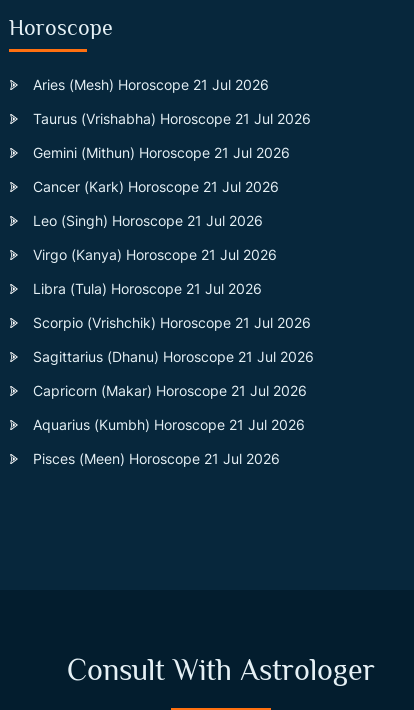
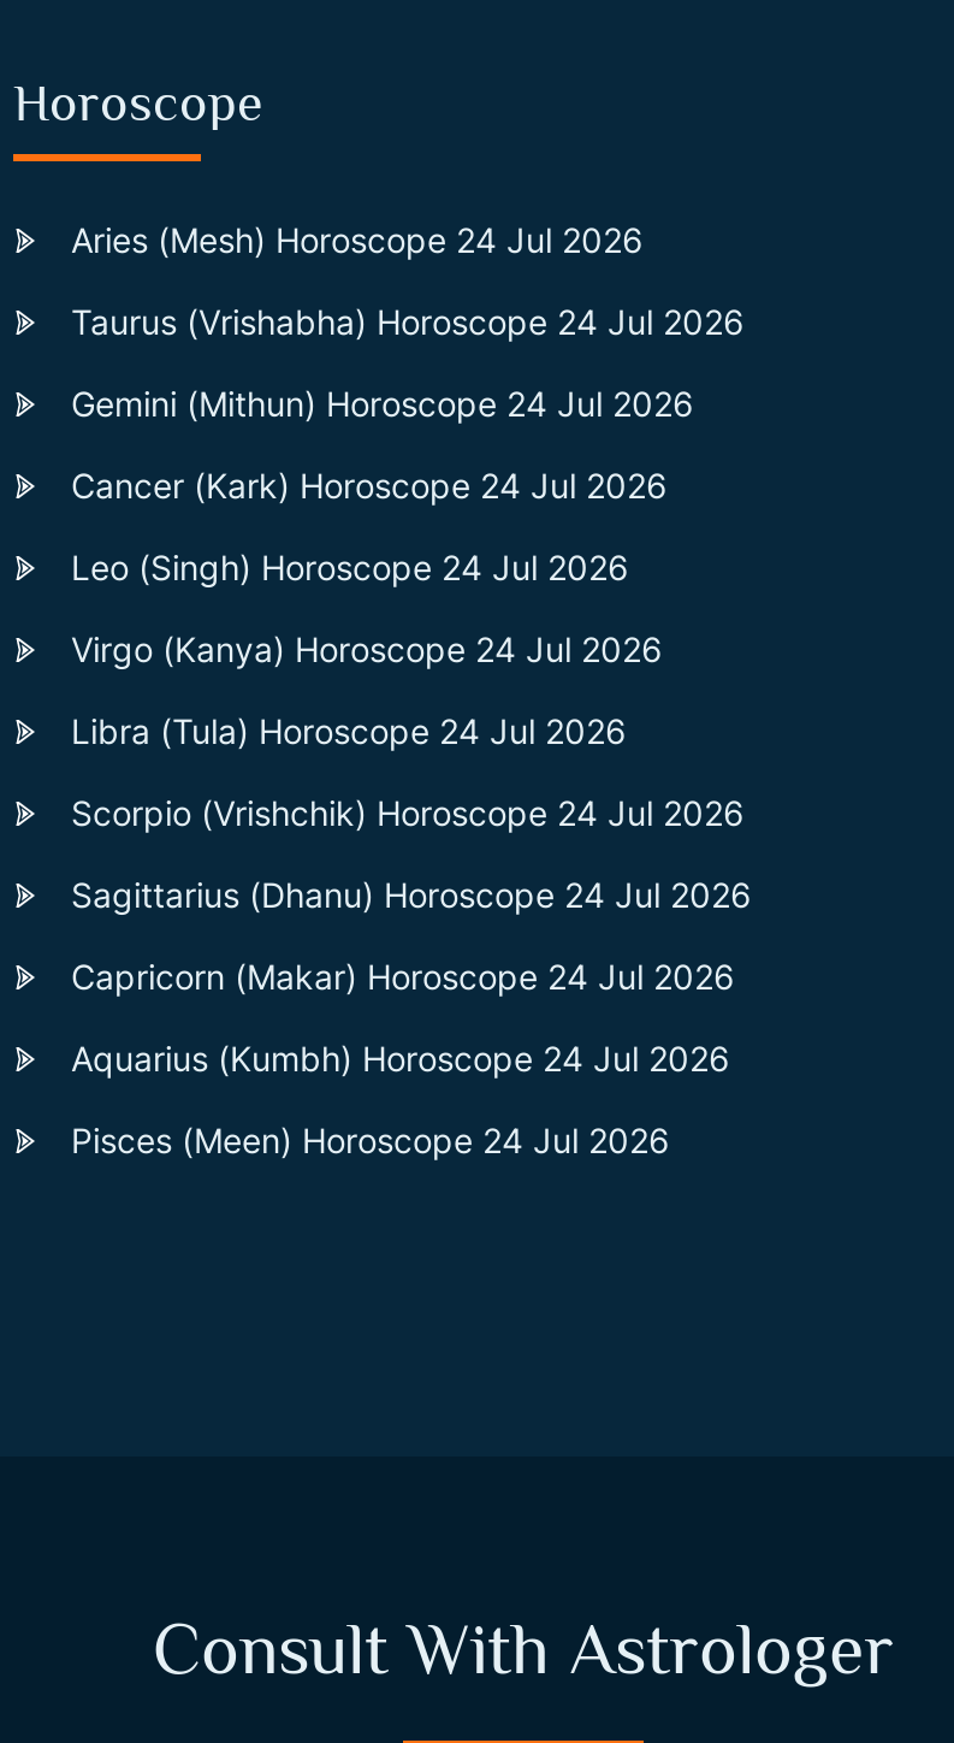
- Aries (Mesh) Horoscope 21 Jul 2026
+ Aries (Mesh) Horoscope 24 Jul 2026

- Taurus (Vrishabha) Horoscope 21 Jul 2026
+ Taurus (Vrishabha) Horoscope 24 Jul 2026

- Gemini (Mithun) Horoscope 21 Jul 2026
+ Gemini (Mithun) Horoscope 24 Jul 2026

- Cancer (Kark) Horoscope 21 Jul 2026
+ Cancer (Kark) Horoscope 24 Jul 2026

- Leo (Singh) Horoscope 21 Jul 2026
+ Leo (Singh) Horoscope 24 Jul 2026

- Virgo (Kanya) Horoscope 21 Jul 2026
+ Virgo (Kanya) Horoscope 24 Jul 2026

- Libra (Tula) Horoscope 21 Jul 2026
+ Libra (Tula) Horoscope 24 Jul 2026

- Scorpio (Vrishchik) Horoscope 21 Jul 2026
+ Scorpio (Vrishchik) Horoscope 24 Jul 2026

- Sagittarius (Dhanu) Horoscope 21 Jul 2026
+ Sagittarius (Dhanu) Horoscope 24 Jul 2026

- Capricorn (Makar) Horoscope 21 Jul 2026
+ Capricorn (Makar) Horoscope 24 Jul 2026

- Aquarius (Kumbh) Horoscope 21 Jul 2026
+ Aquarius (Kumbh) Horoscope 24 Jul 2026

- Pisces (Meen) Horoscope 21 Jul 2026
+ Pisces (Meen) Horoscope 24 Jul 2026
